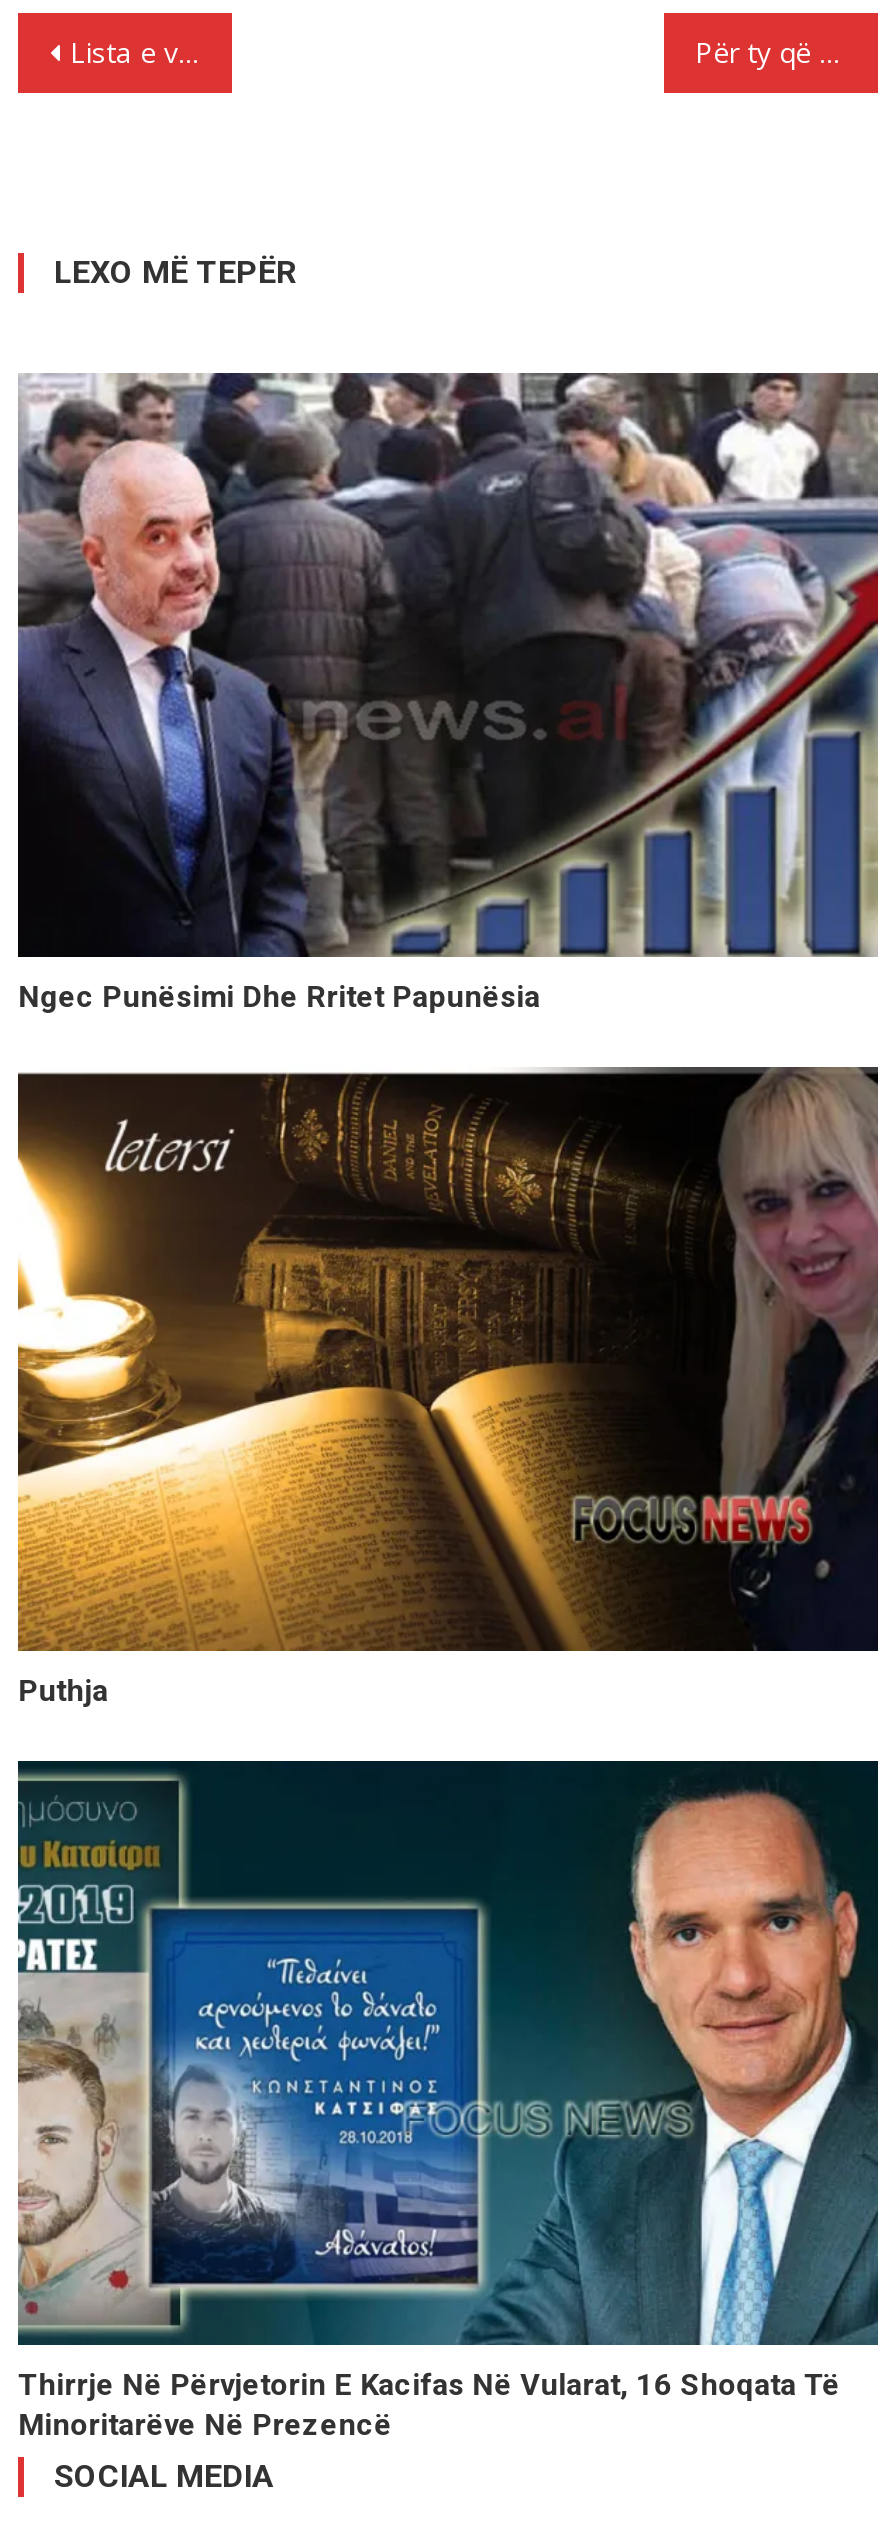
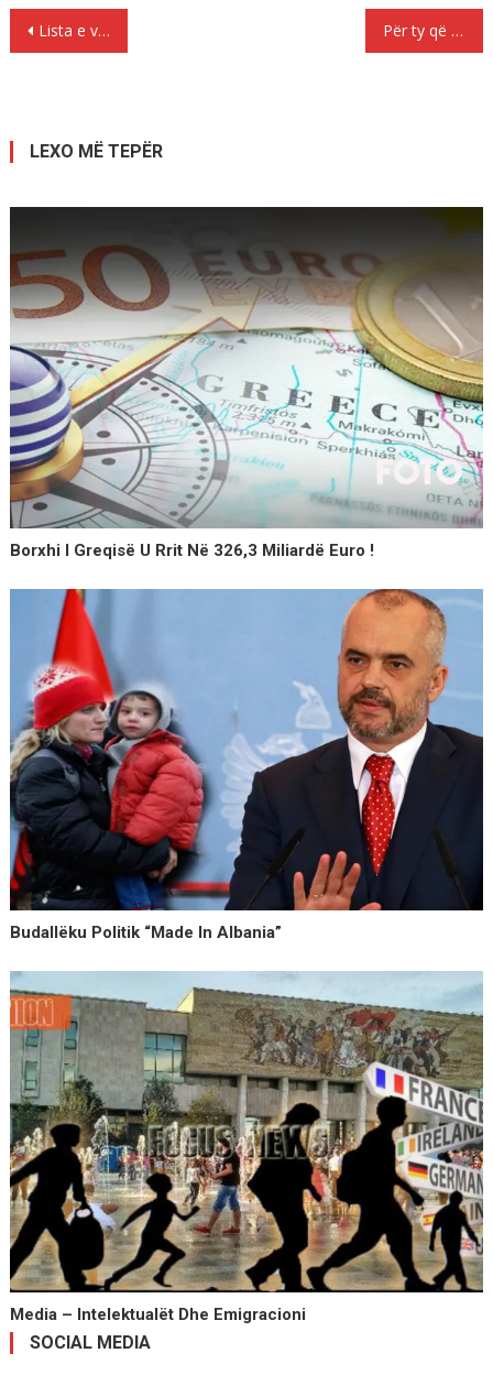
- [image]
- Ngec Punësimi Dhe Rritet Papunësia
+ [image]
+ Borxhi I Greqisë U Rrit Në 326,3 Miliardë Euro !

- [image]
- Puthja
+ [image]
+ Budallëku Politik “Made In Albania”

- [image]
- Thirrje Në Përvjetorin E Kacifas Në Vularat, 16 Shoqata Të
- Minoritarëve Në Prezencë
+ [image]
+ Media – Intelektualët Dhe Emigracioni
